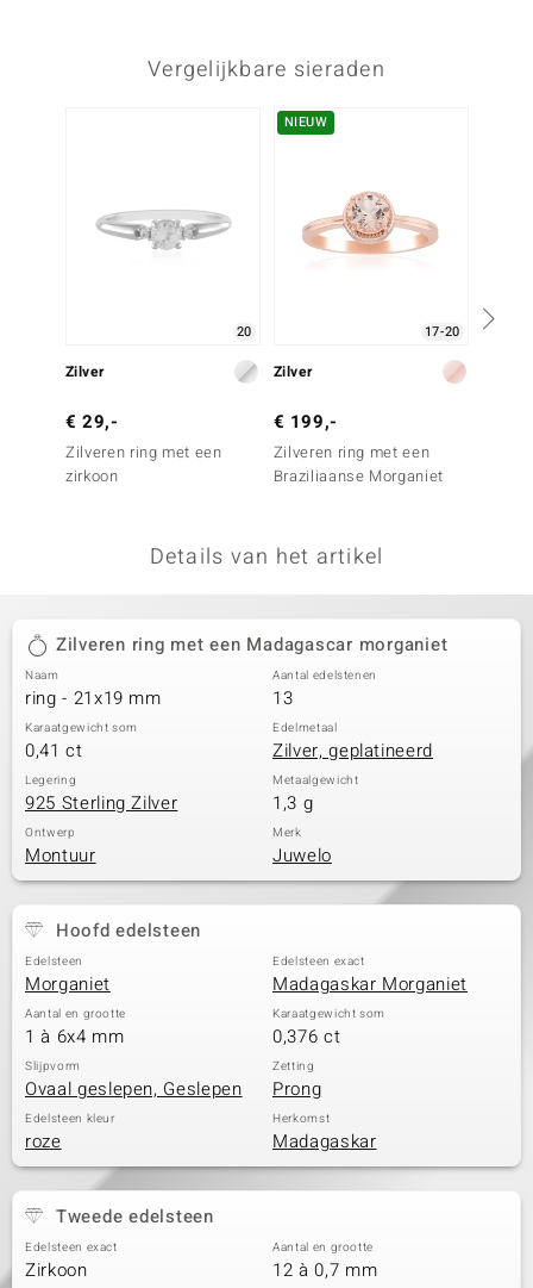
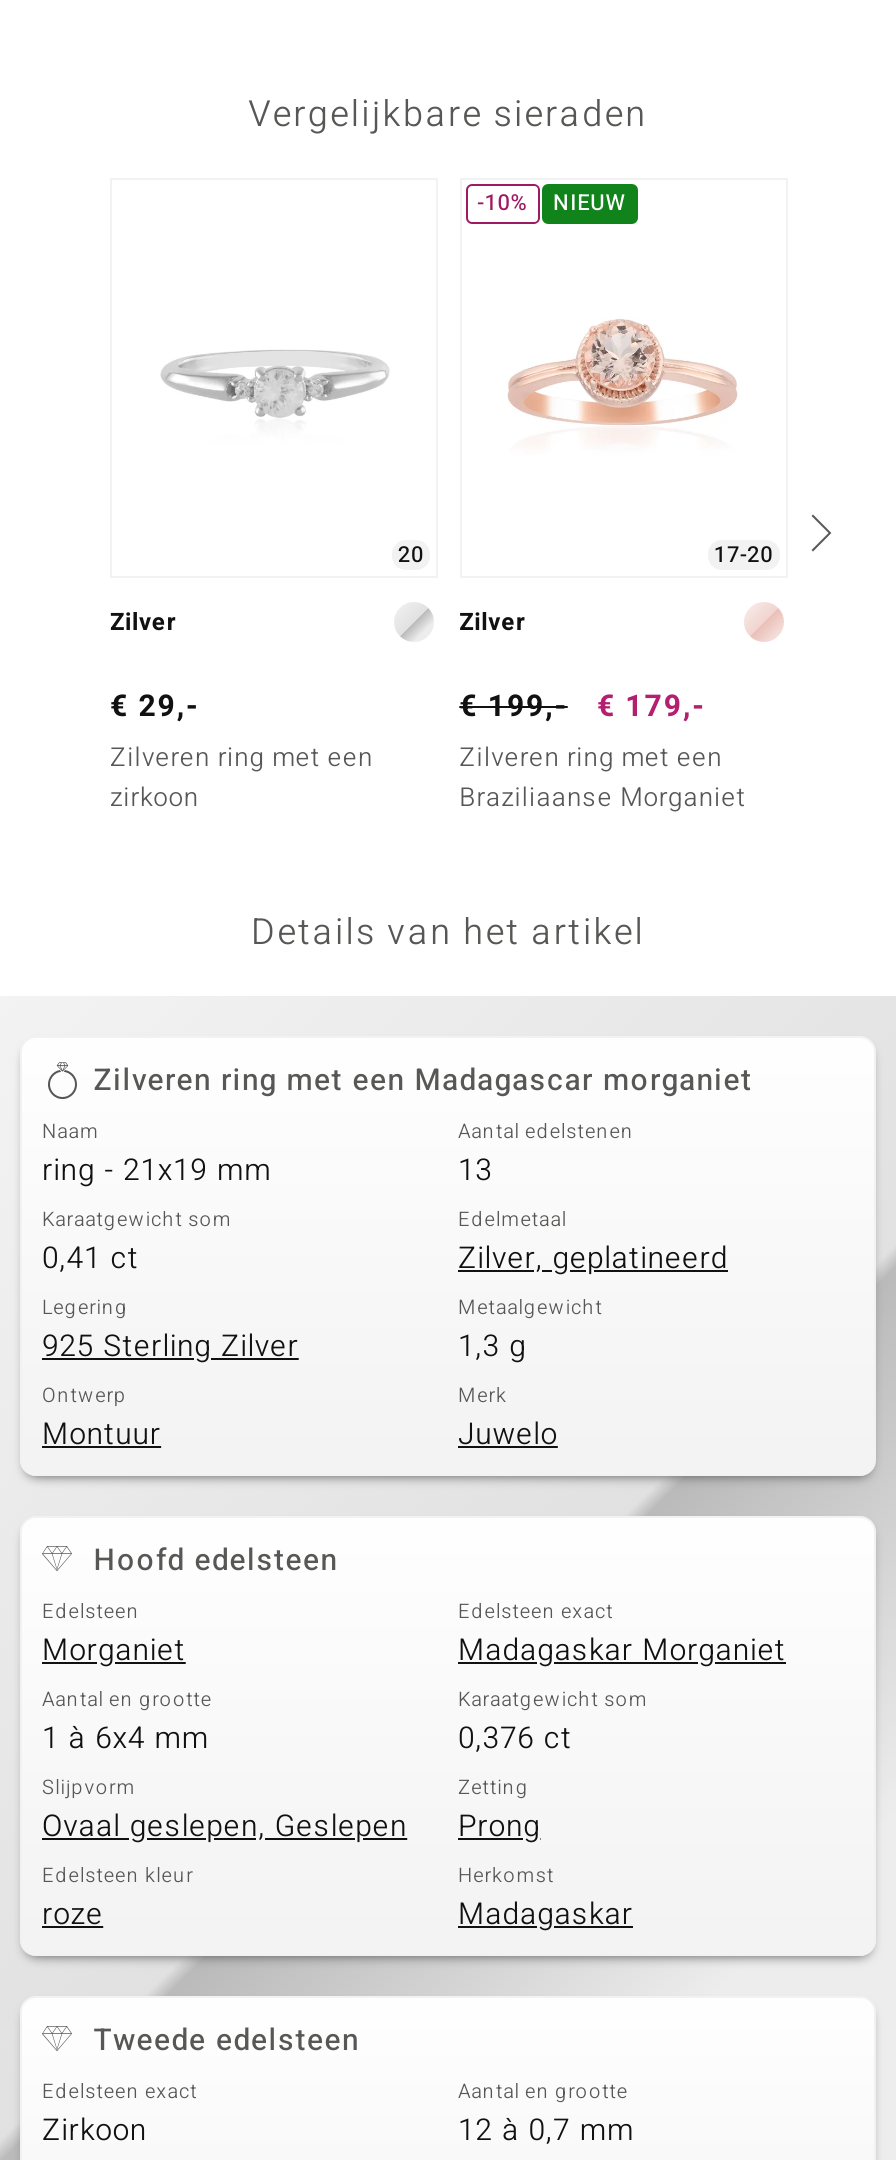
+ -10%

+ € 179,-
